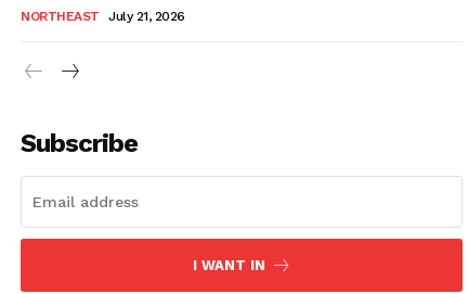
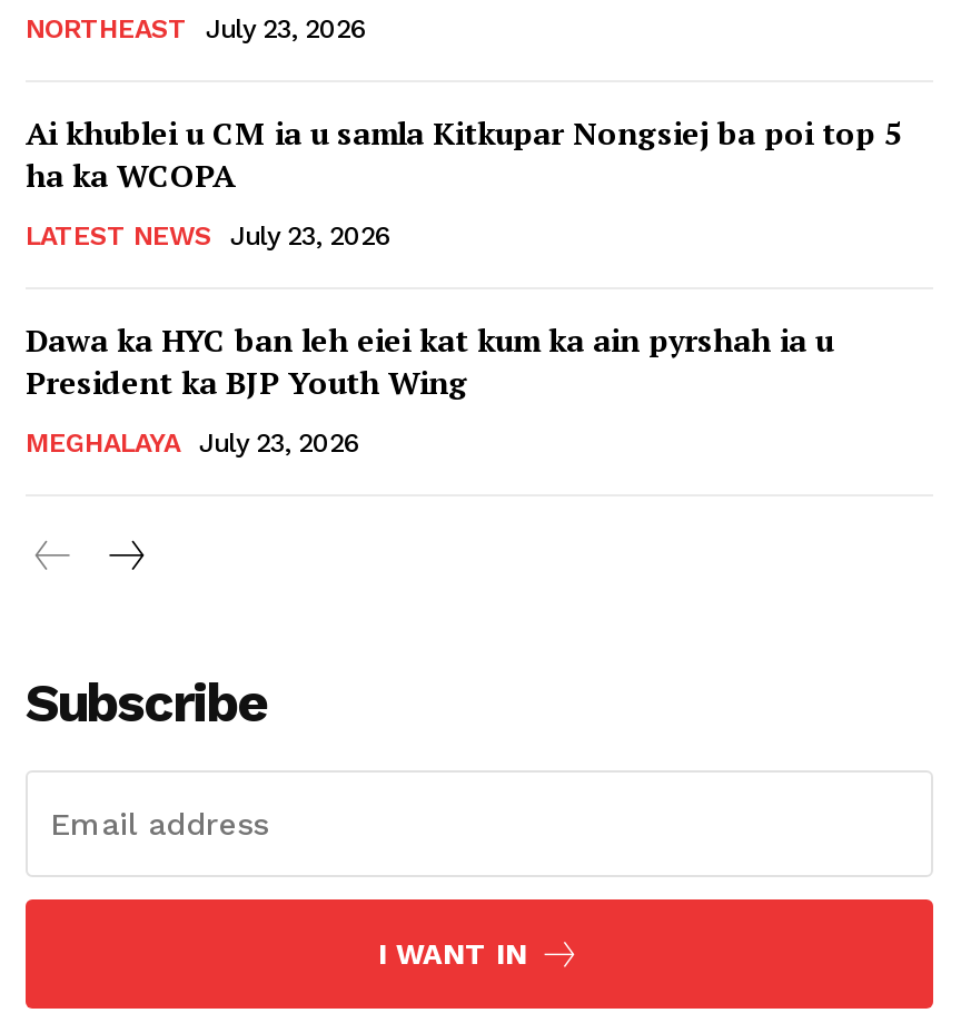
- July 21, 2026
+ July 23, 2026
+ Ai khublei u CM ia u samla Kitkupar Nongsiej ba poi top 5
+ ha ka WCOPA
+ LATEST NEWS
+ July 23, 2026
+ Dawa ka HYC ban leh eiei kat kum ka ain pyrshah ia u
+ President ka BJP Youth Wing
+ MEGHALAYA
+ July 23, 2026
